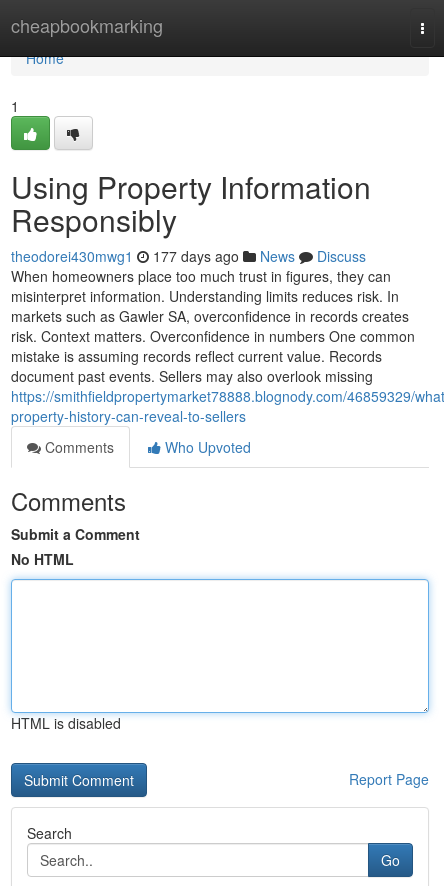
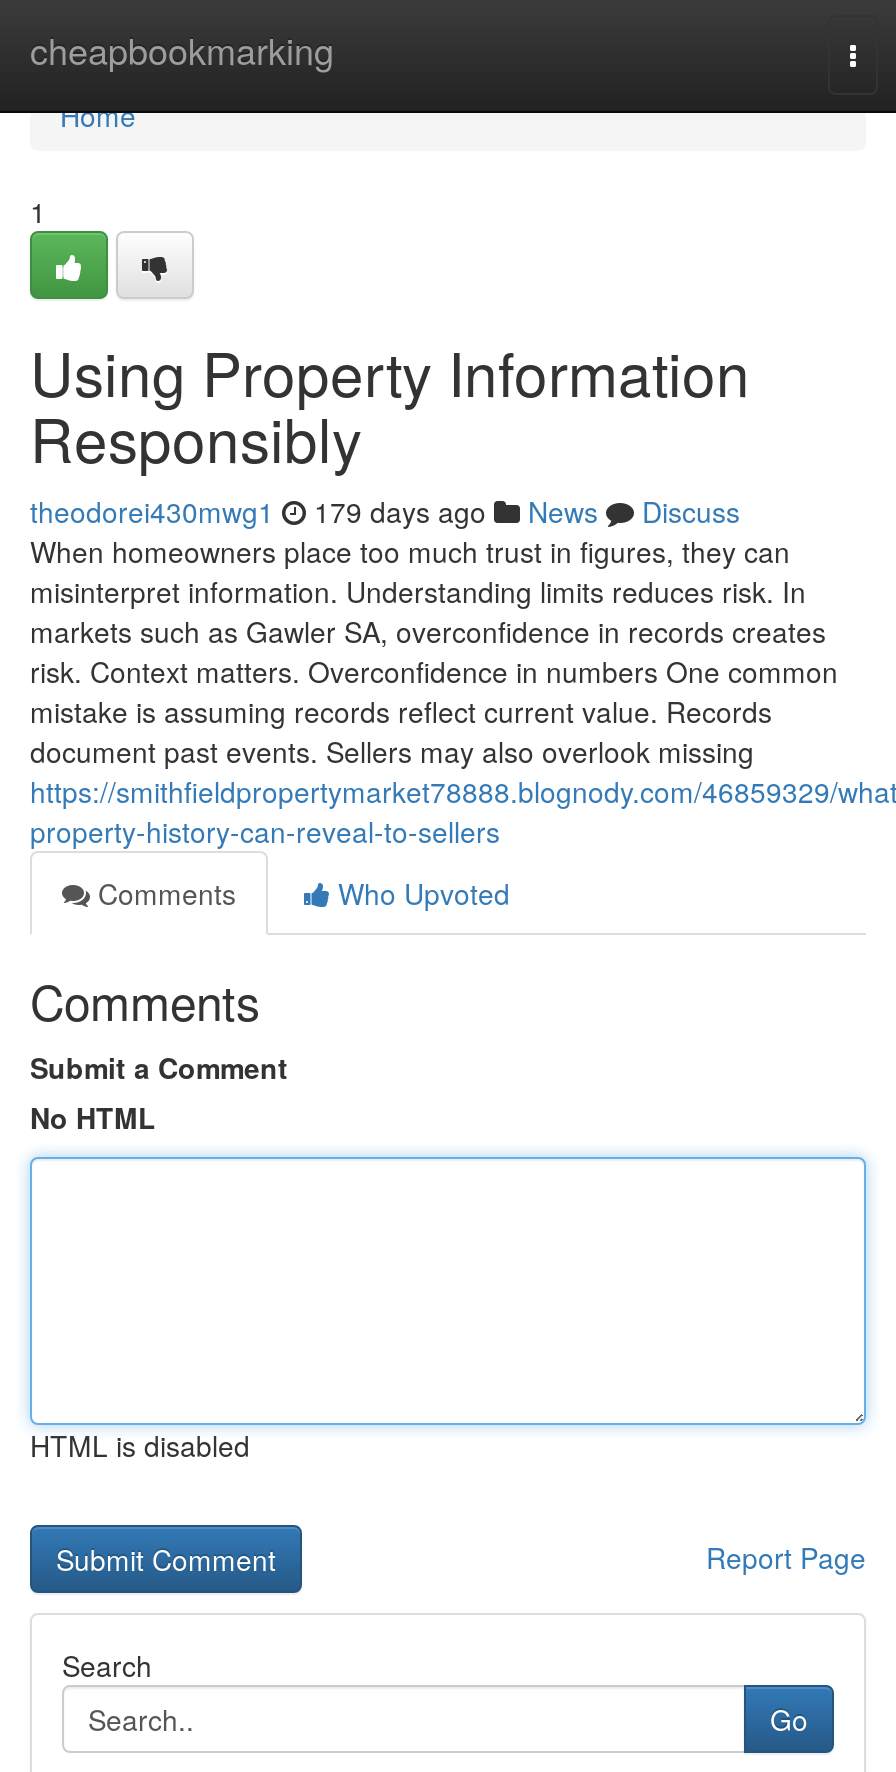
- theodorei430mwg1 177 days ago News Discuss
+ theodorei430mwg1 179 days ago News Discuss
